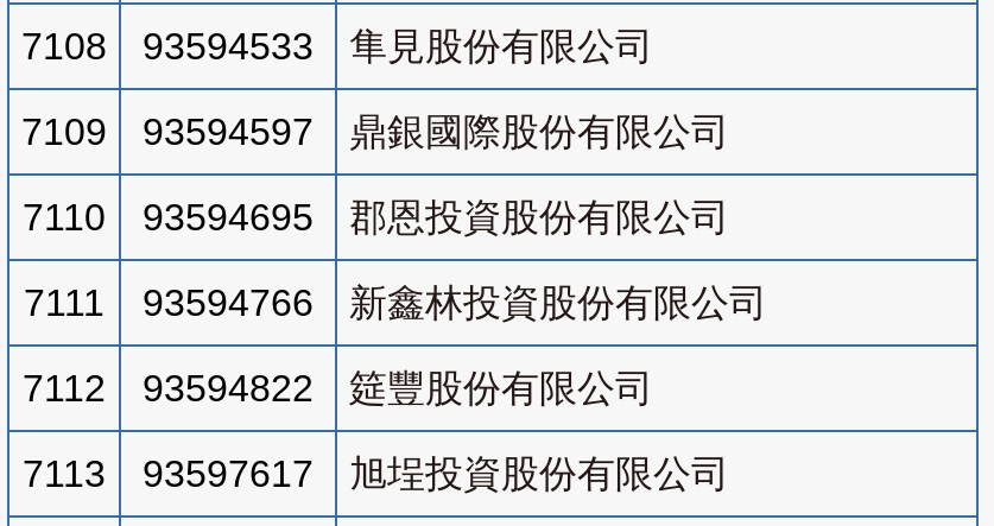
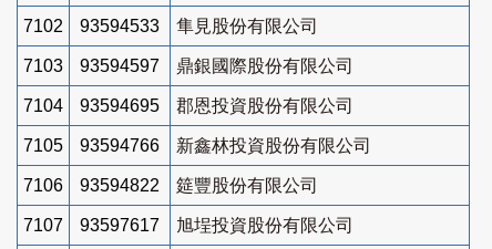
- 7108 93594533 隼見股份有限公司
+ 7102 93594533 隼見股份有限公司

- 7109 93594597 鼎銀國際股份有限公司
+ 7103 93594597 鼎銀國際股份有限公司

- 7110 93594695 郡恩投資股份有限公司
+ 7104 93594695 郡恩投資股份有限公司

- 7111 93594766 新鑫林投資股份有限公司
+ 7105 93594766 新鑫林投資股份有限公司

- 7112 93594822 筵豐股份有限公司
+ 7106 93594822 筵豐股份有限公司

- 7113 93597617 旭埕投資股份有限公司
+ 7107 93597617 旭埕投資股份有限公司
